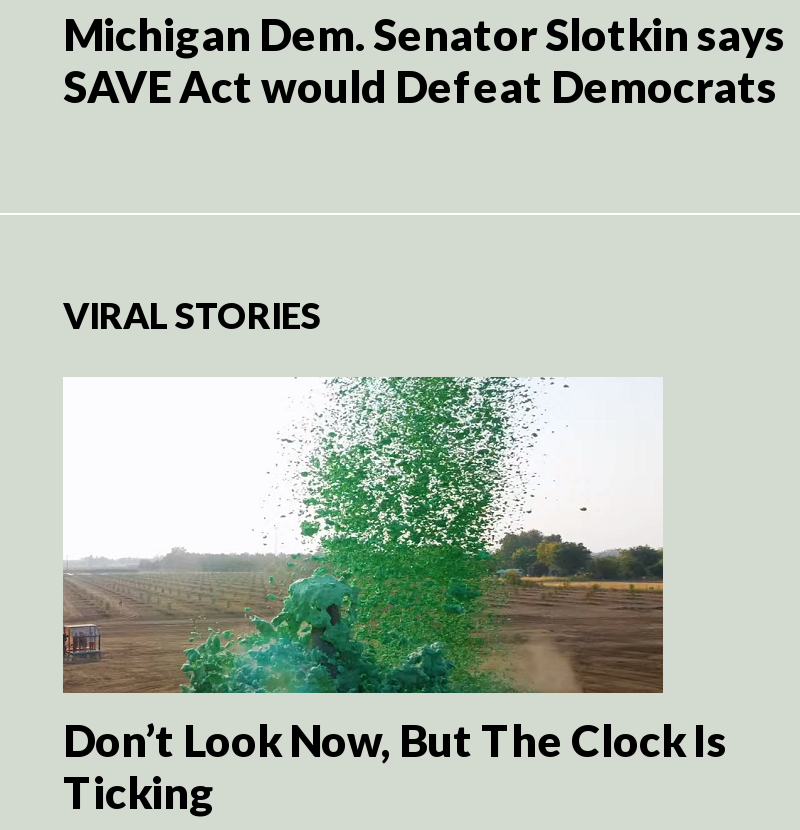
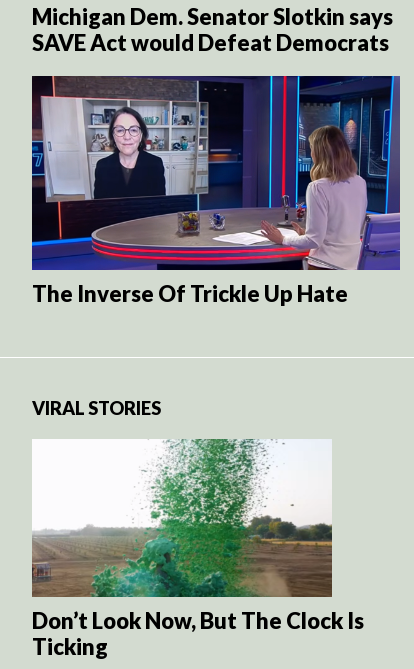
+ [image]
+ The Inverse Of Trickle Up Hate
